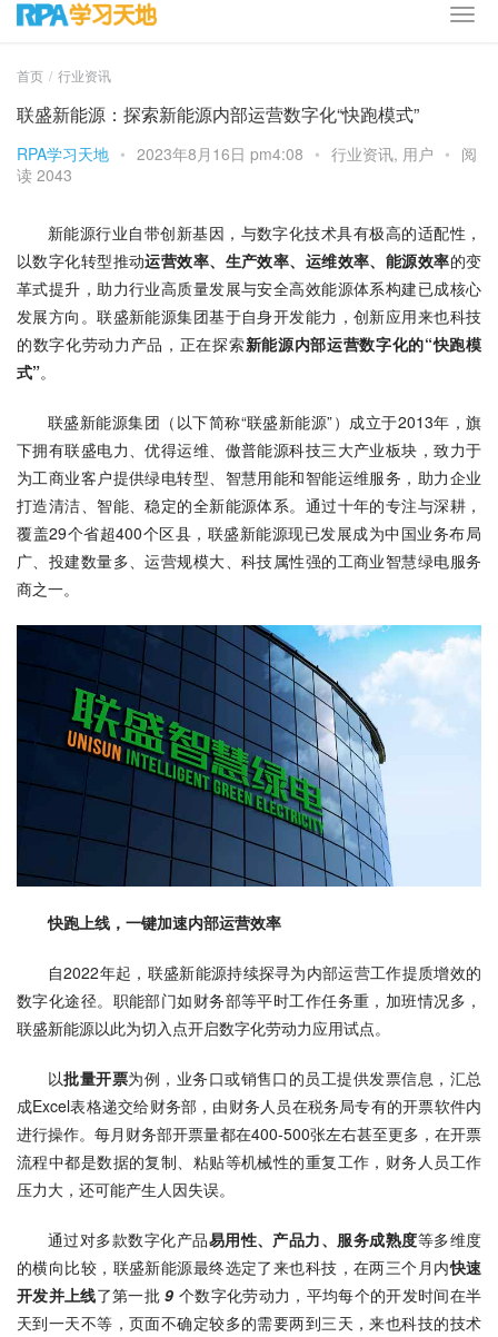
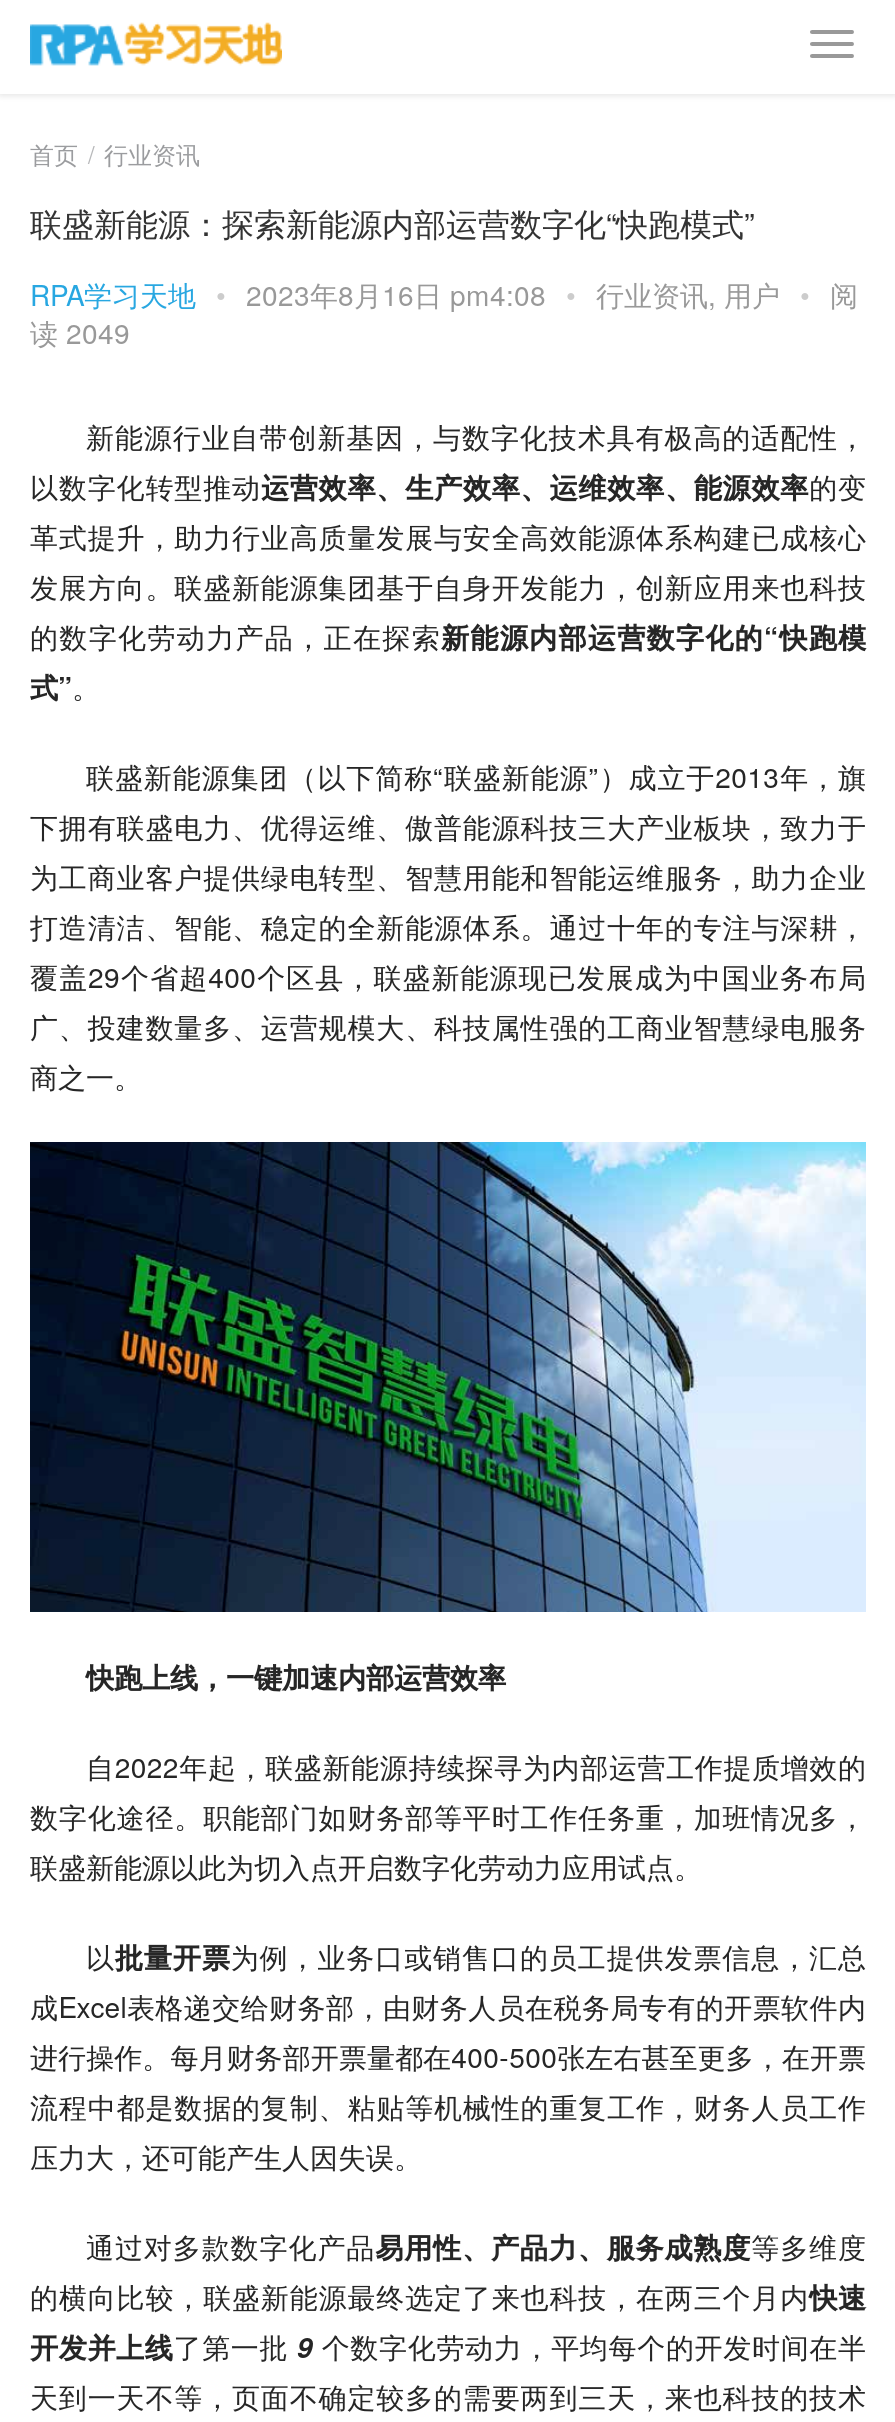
- 读 2043
+ 读 2049
